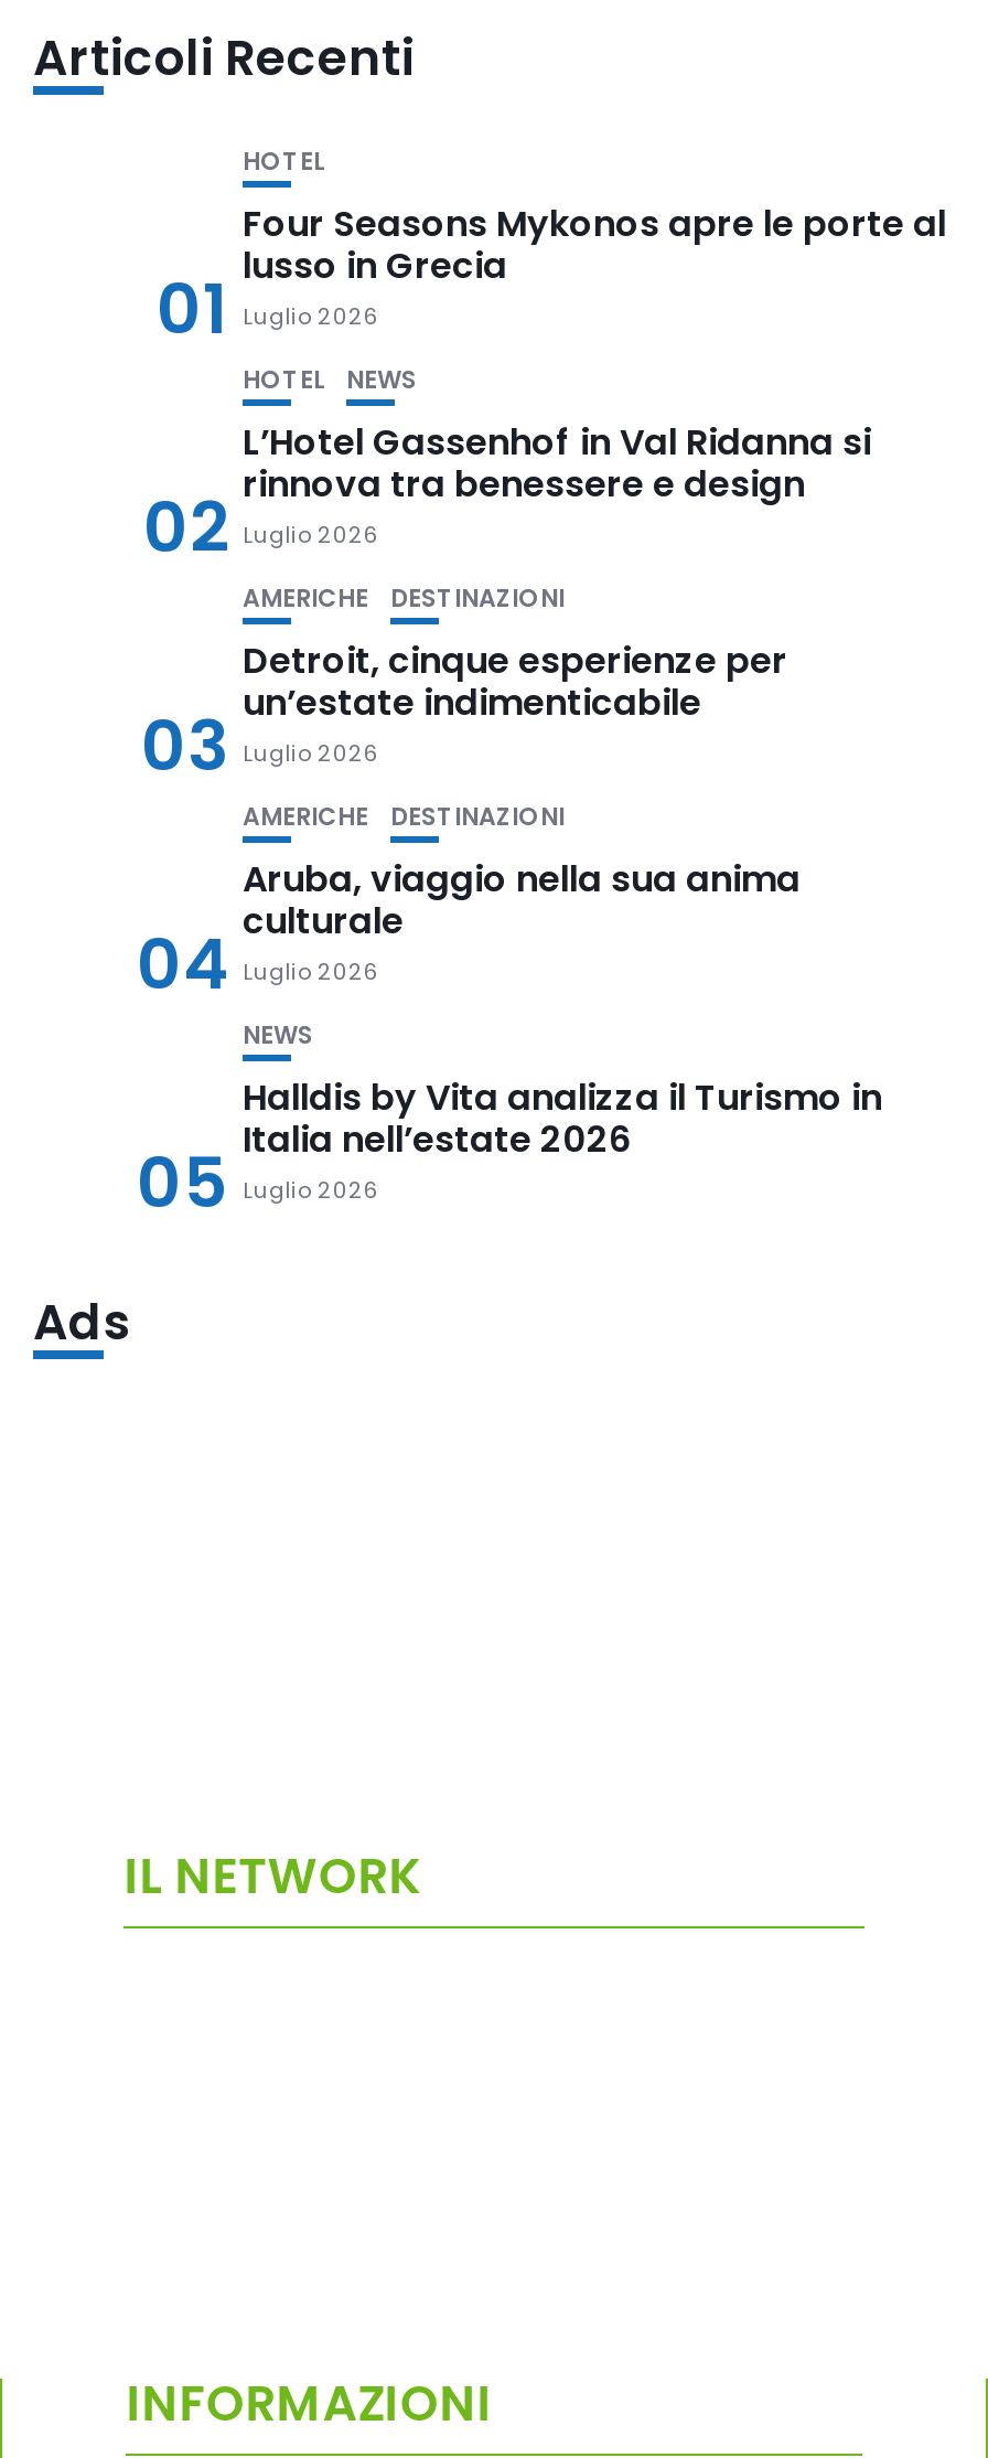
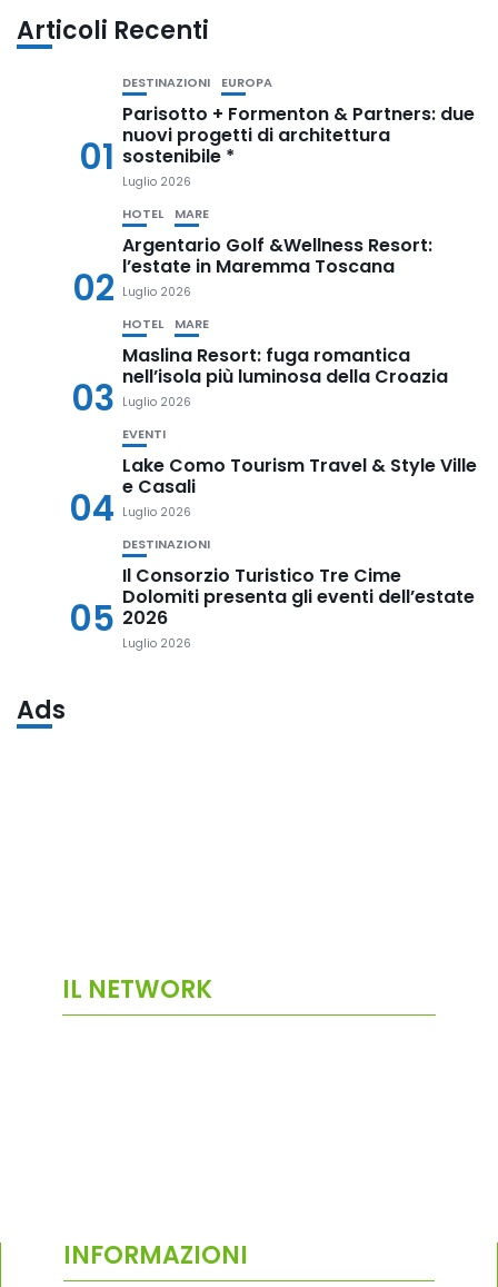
- HOTEL
- Four Seasons Mykonos apre le porte al
- lusso in Grecia
+ DESTINAZIONI
+ EUROPA
+ Parisotto + Formenton & Partners: due
+ nuovi progetti di architettura
+ sostenibile *

- NEWS
- L’Hotel Gassenhof in Val Ridanna si
- rinnova tra benessere e design
+ MARE
+ Argentario Golf &Wellness Resort:
+ l’estate in Maremma Toscana

- AMERICHE
- DESTINAZIONI
- Detroit, cinque esperienze per
- un’estate indimenticabile
+ HOTEL
+ MARE
+ Maslina Resort: fuga romantica
+ nell’isola più luminosa della Croazia

- AMERICHE
- DESTINAZIONI
- Aruba, viaggio nella sua anima
- culturale
+ EVENTI
+ Lake Como Tourism Travel & Style Ville
+ e Casali

- NEWS
- Halldis by Vita analizza il Turismo in
- Italia nell’estate 2026
+ DESTINAZIONI
+ Il Consorzio Turistico Tre Cime
+ Dolomiti presenta gli eventi dell’estate
+ 2026
